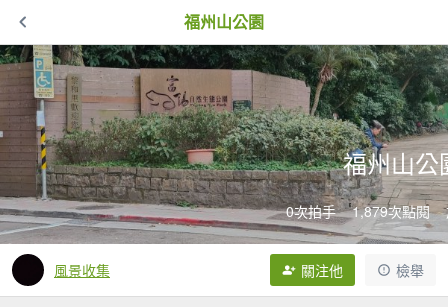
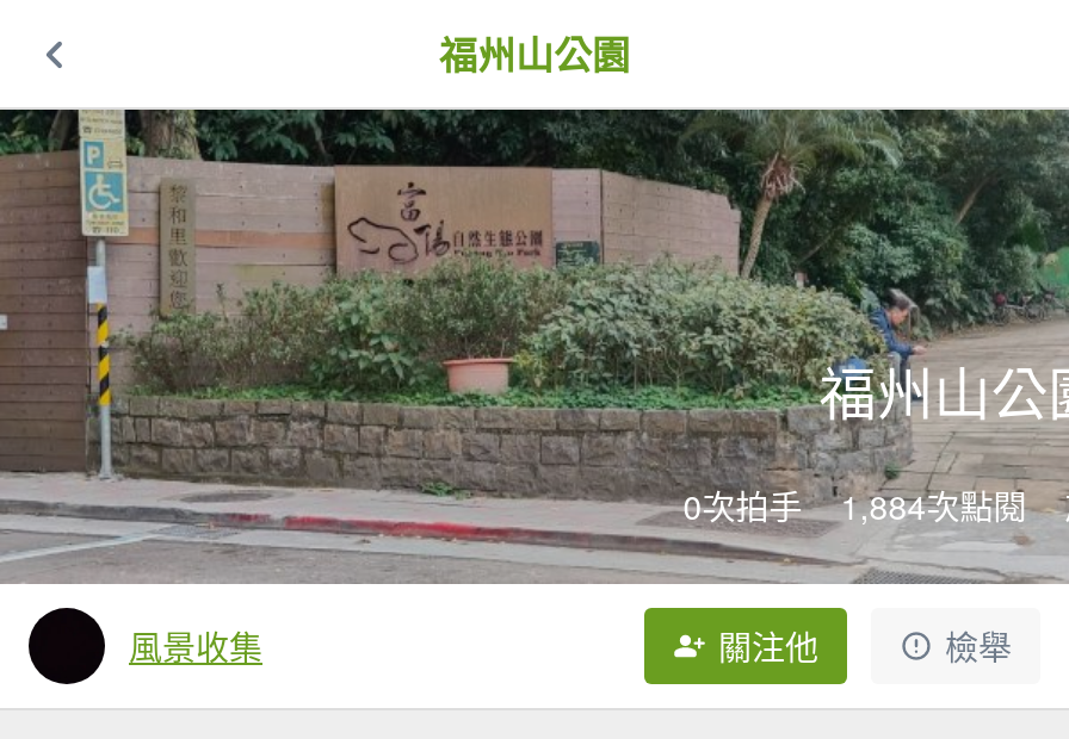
- 1,879次點閱
+ 1,884次點閱
